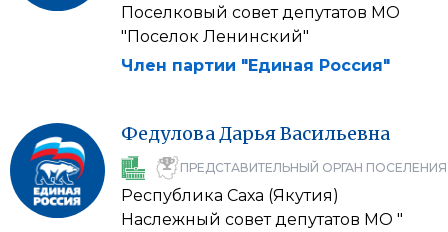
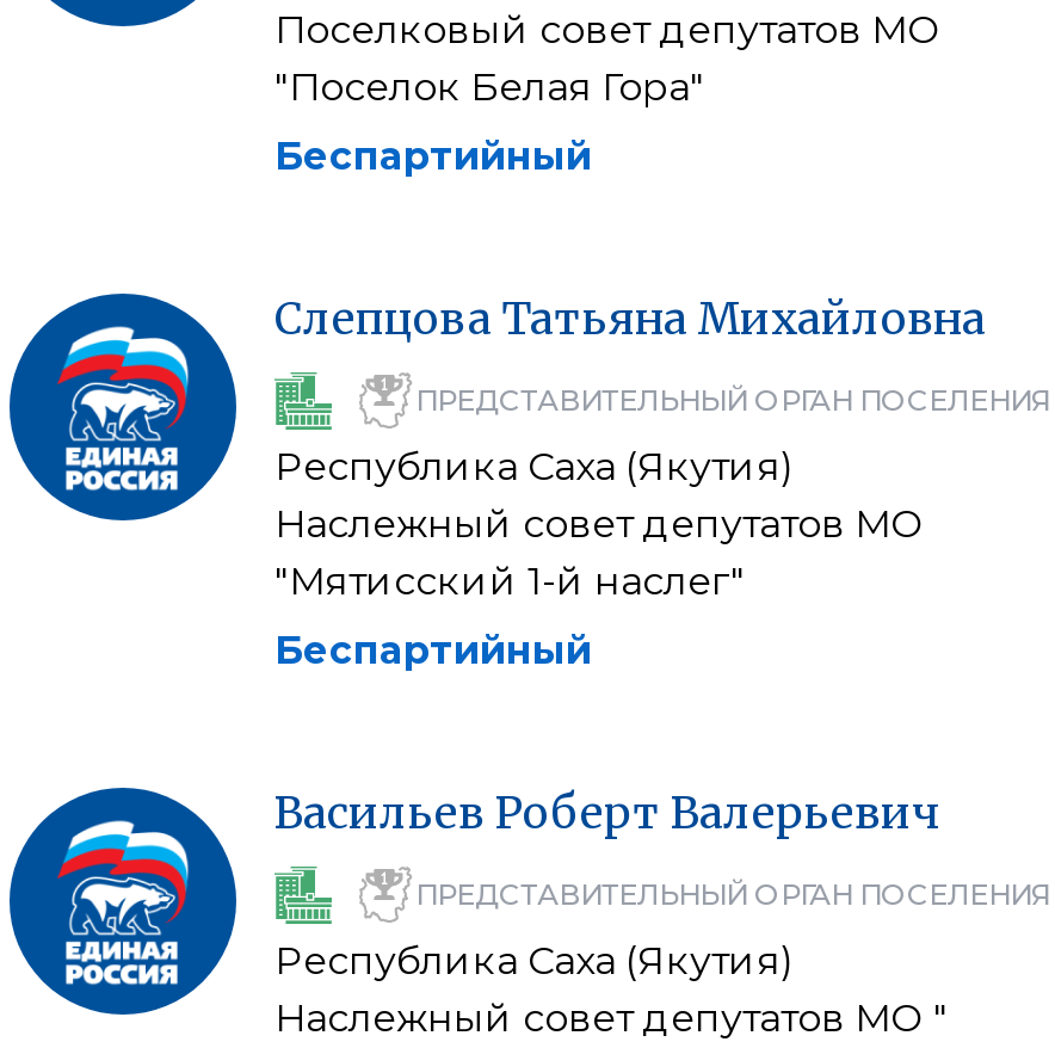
- "Поселок Ленинский"
- Член партии "Единая Россия"
- Федулова Дарья Васильевна
+ "Поселок Белая Гора"
+ Беспартийный
+ Слепцова Татьяна Михайловна
+ ПРЕДСТАВИТЕЛЬНЫЙ ОРГАН ПОСЕЛЕНИЯ
+ Республика Саха (Якутия)
+ Наслежный совет депутатов МО
+ "Мятисский 1-й наслег"
+ Беспартийный
+ Васильев Роберт Валерьевич
